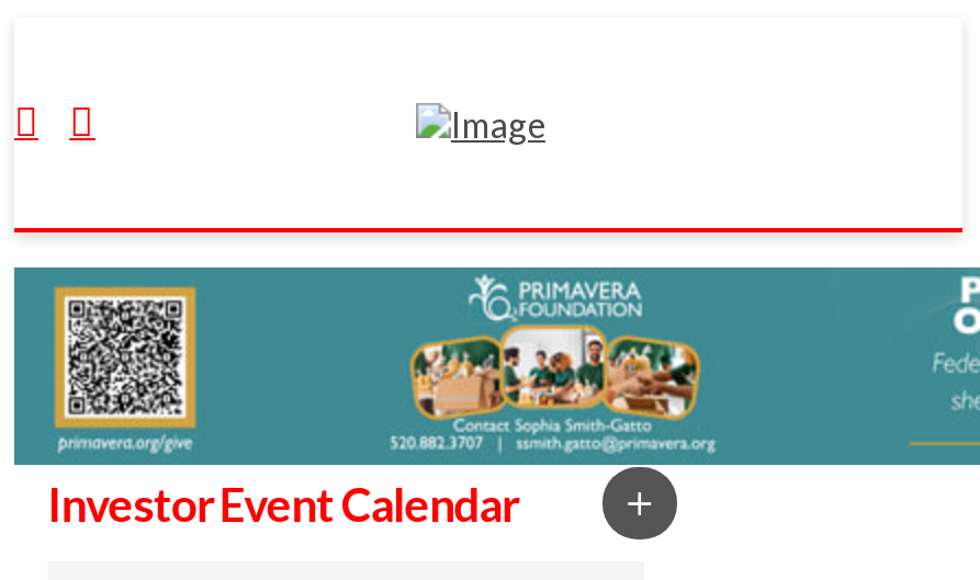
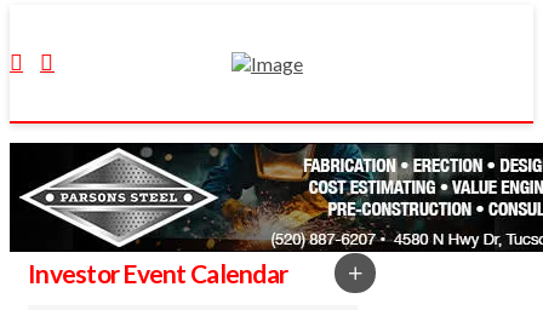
- [image]
+ [image]
